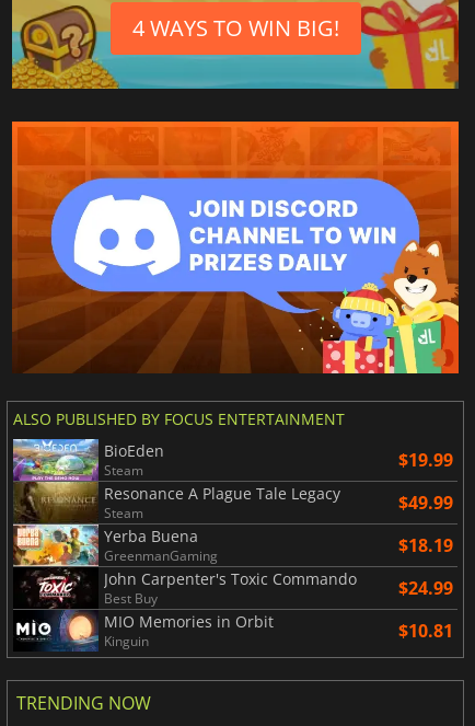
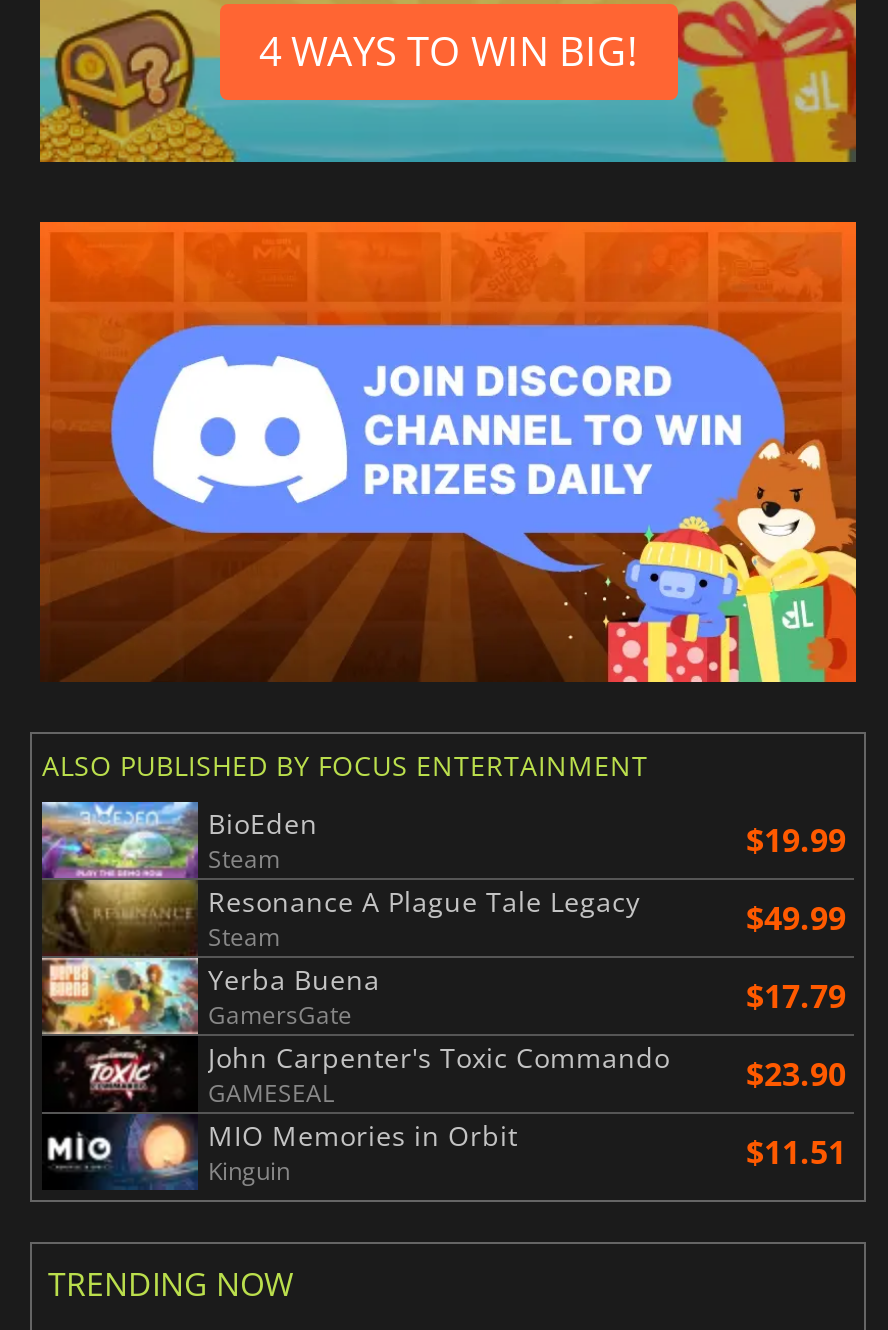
- GreenmanGaming
- $18.19
+ GamersGate
+ $17.79

- Best Buy
- $24.99
+ GAMESEAL
+ $23.90

- $10.81
+ $11.51
